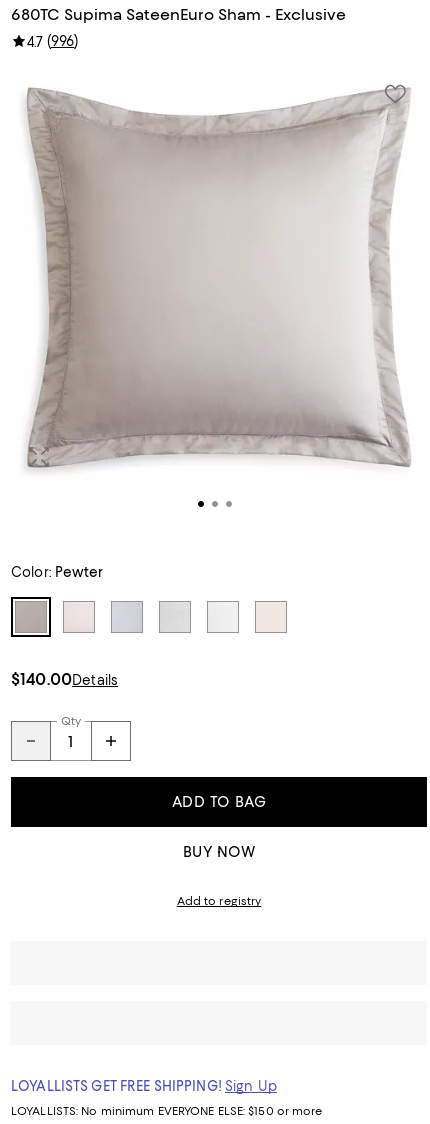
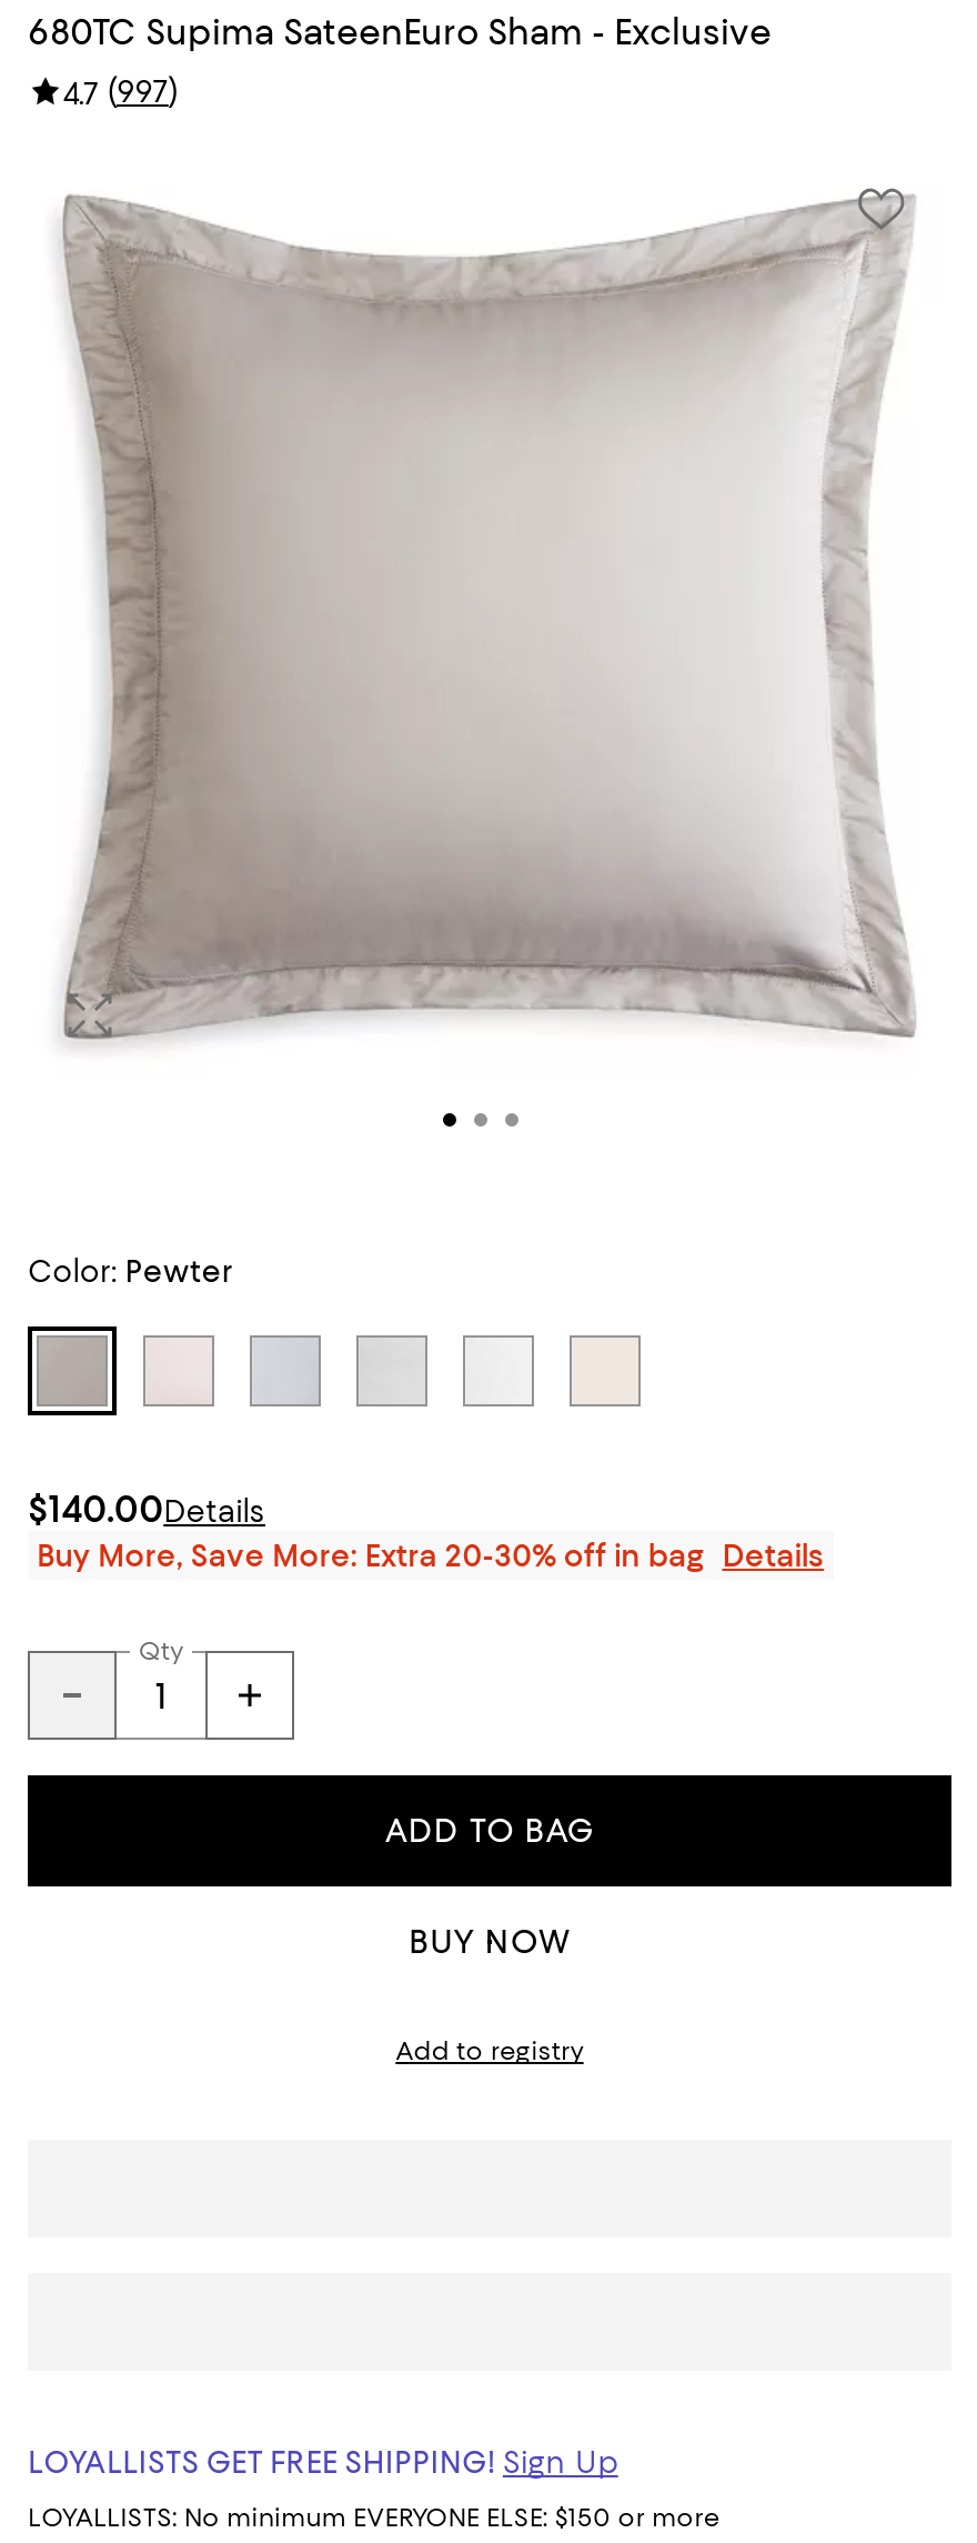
- 4.7 (996)
+ 4.7 (997)

+ Buy More, Save More: Extra 20-30% off in bag Details
